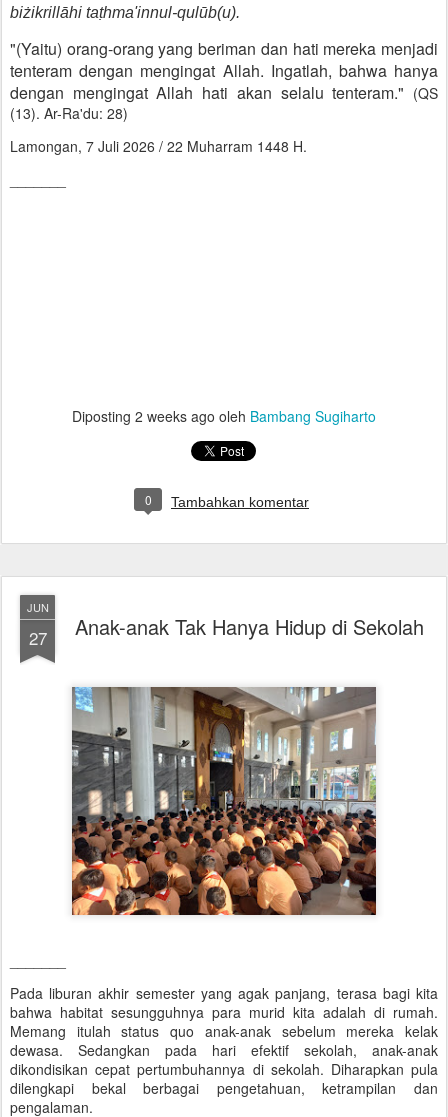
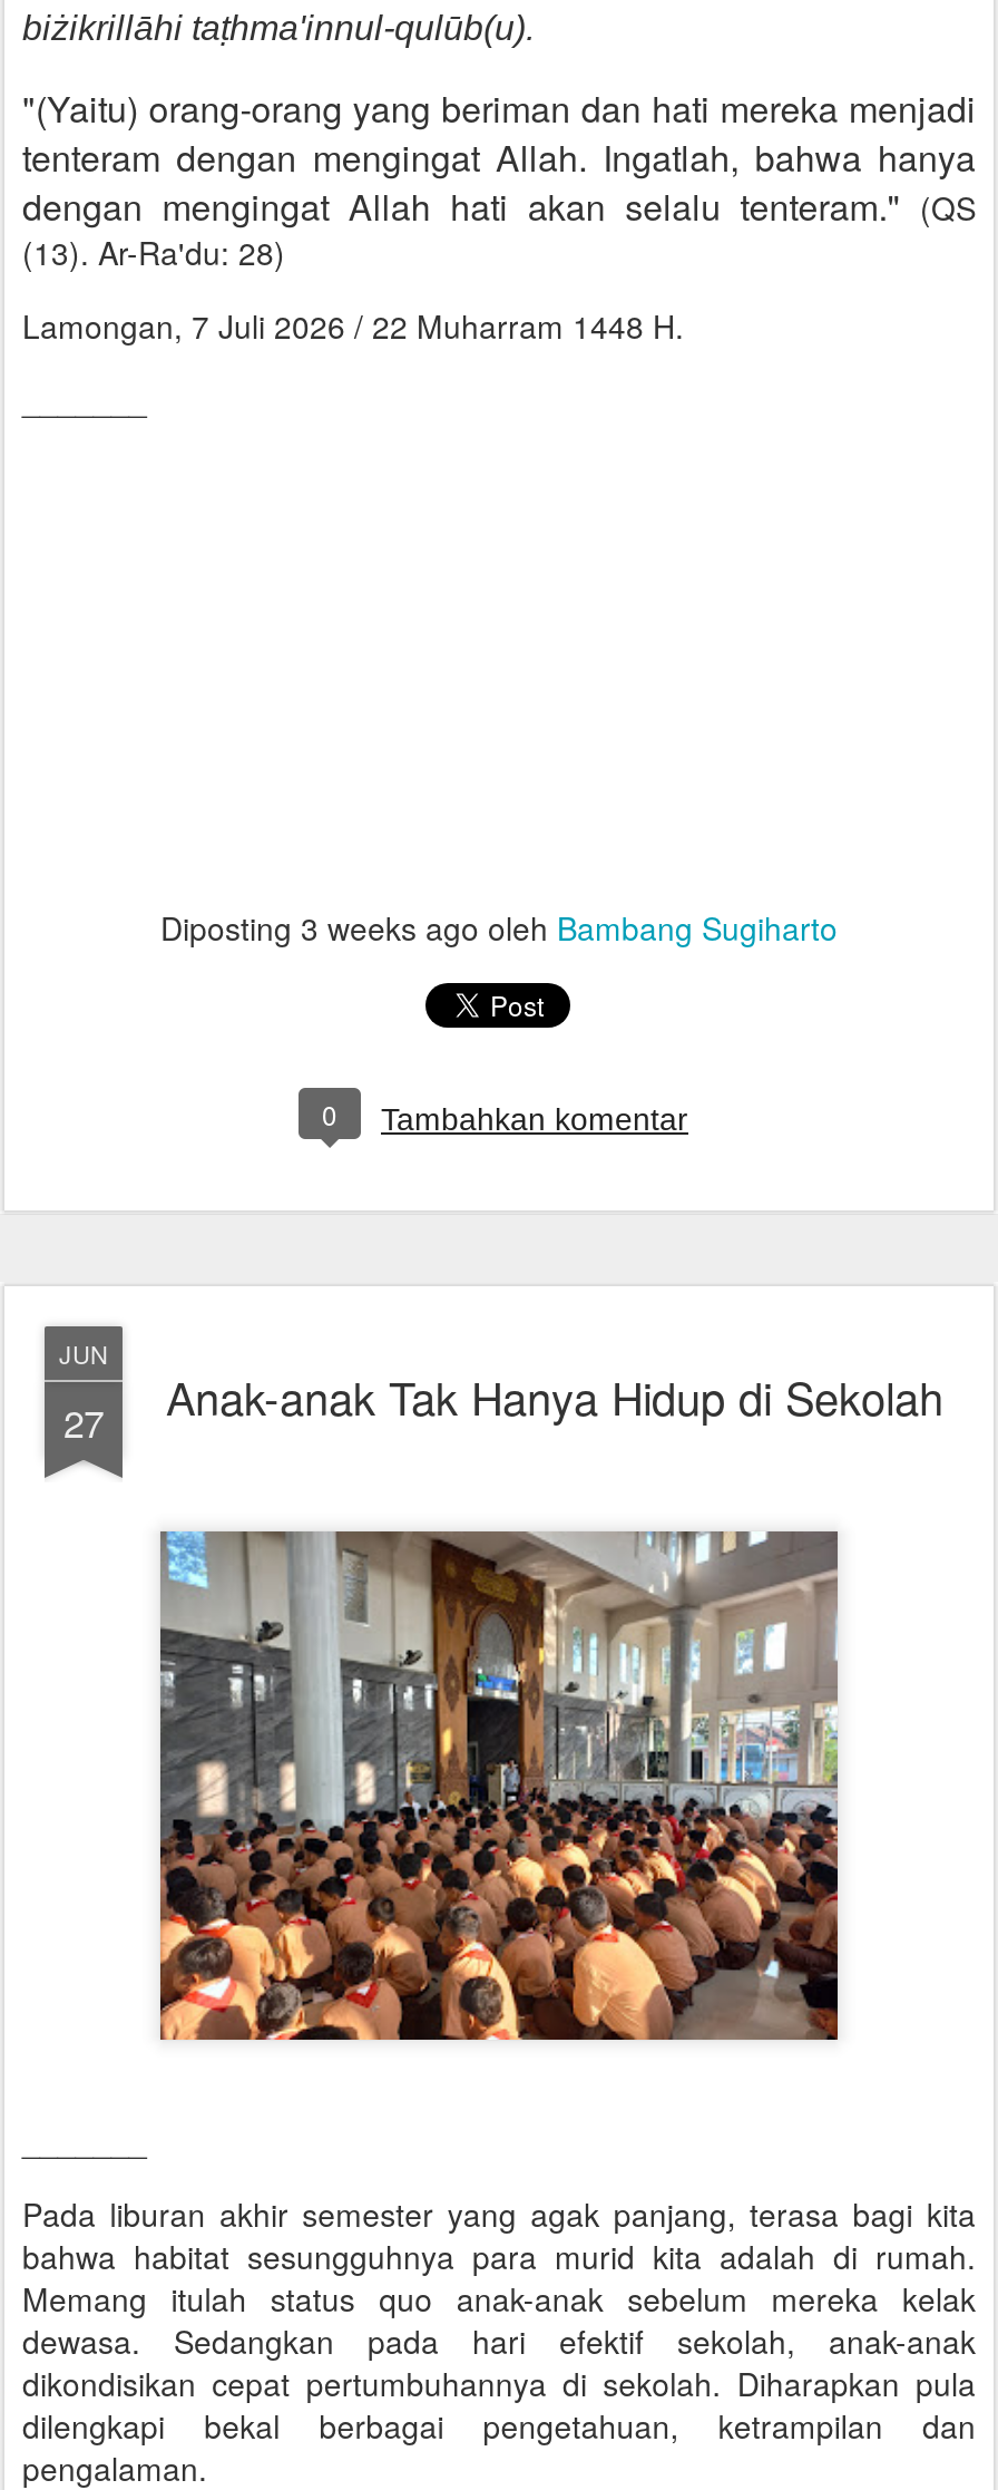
- Diposting 2 weeks ago oleh Bambang Sugiharto
+ Diposting 3 weeks ago oleh Bambang Sugiharto
